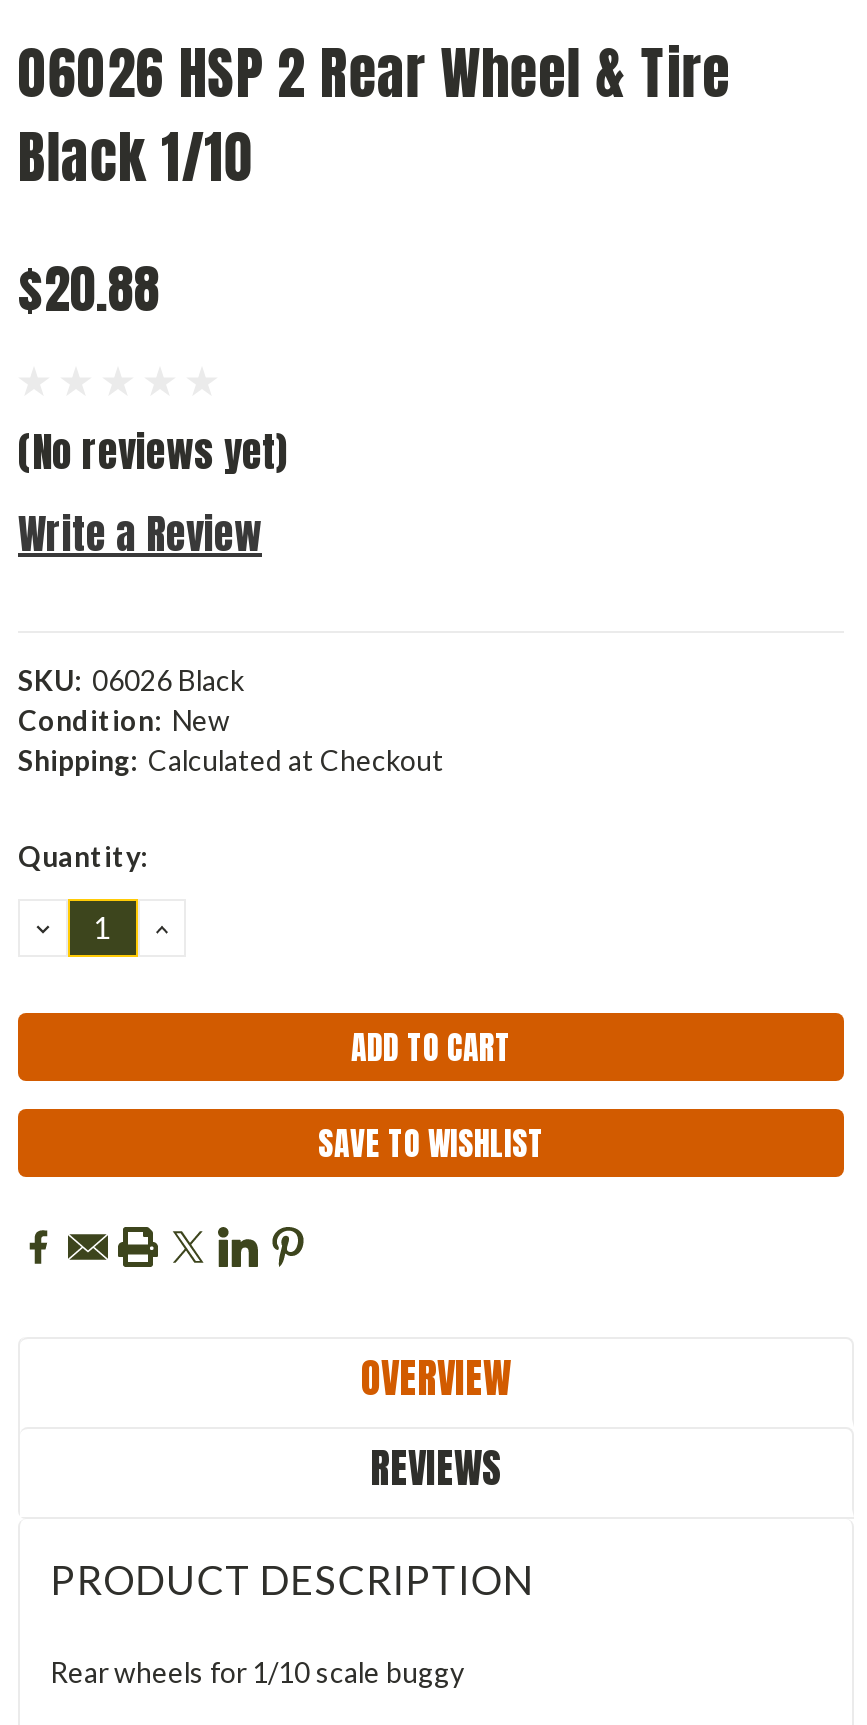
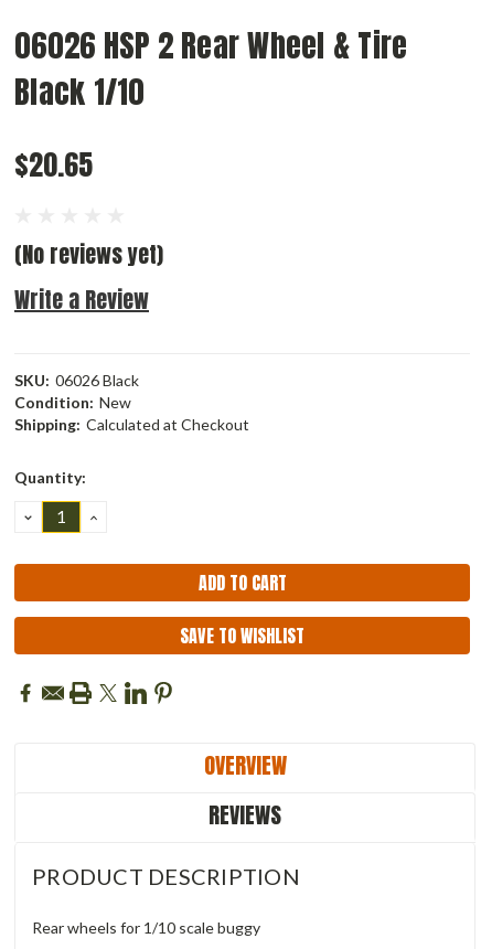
- $20.88
+ $20.65
